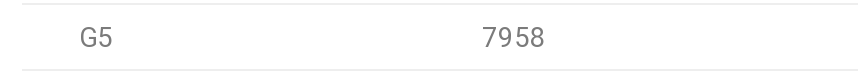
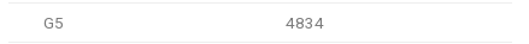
- 7958
+ 4834
